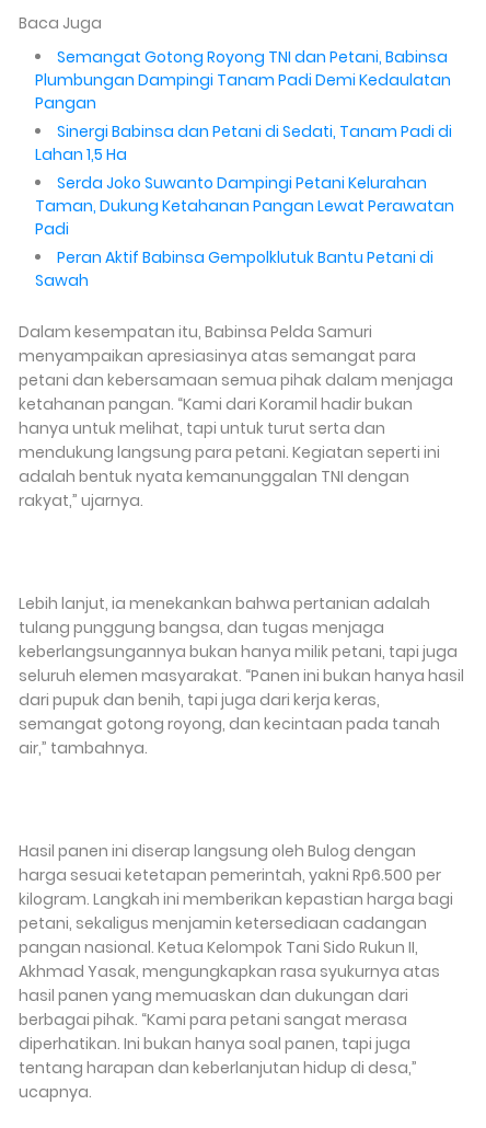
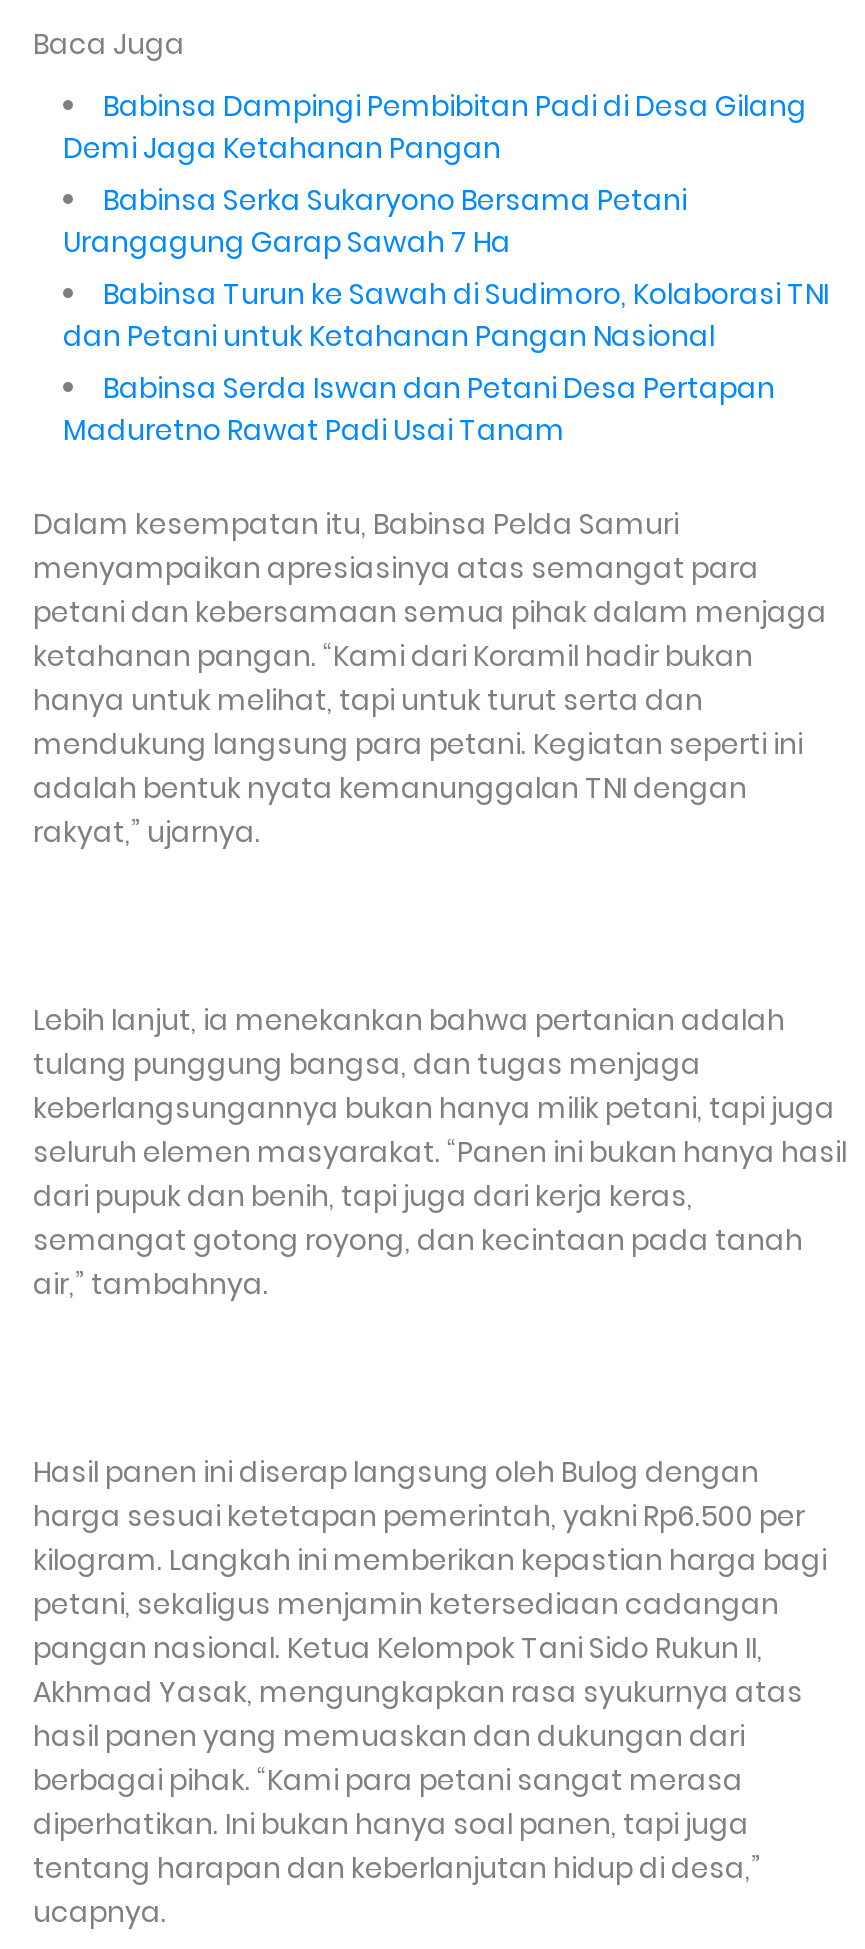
- Semangat Gotong Royong TNI dan Petani, Babinsa
- Plumbungan Dampingi Tanam Padi Demi Kedaulatan
- Pangan
- Sinergi Babinsa dan Petani di Sedati, Tanam Padi di
- Lahan 1,5 Ha
- Serda Joko Suwanto Dampingi Petani Kelurahan
- Taman, Dukung Ketahanan Pangan Lewat Perawatan
- Padi
- Peran Aktif Babinsa Gempolklutuk Bantu Petani di
- Sawah
+ Babinsa Dampingi Pembibitan Padi di Desa Gilang
+ Demi Jaga Ketahanan Pangan
+ Babinsa Serka Sukaryono Bersama Petani
+ Urangagung Garap Sawah 7 Ha
+ Babinsa Turun ke Sawah di Sudimoro, Kolaborasi TNI
+ dan Petani untuk Ketahanan Pangan Nasional
+ Babinsa Serda Iswan dan Petani Desa Pertapan
+ Maduretno Rawat Padi Usai Tanam
